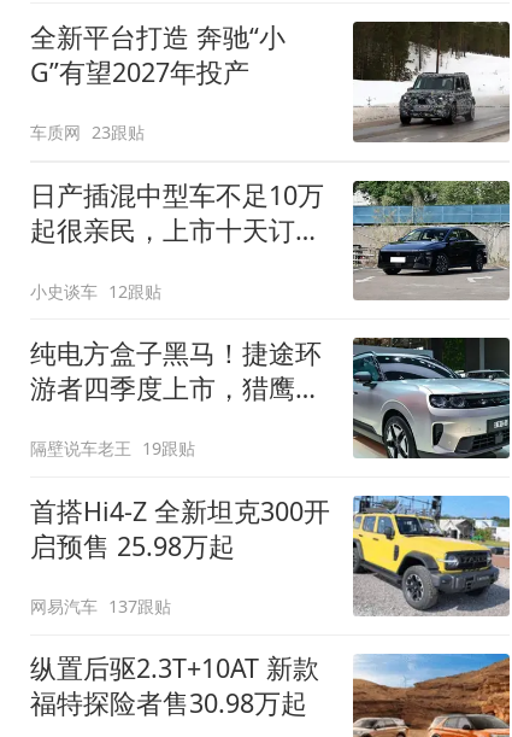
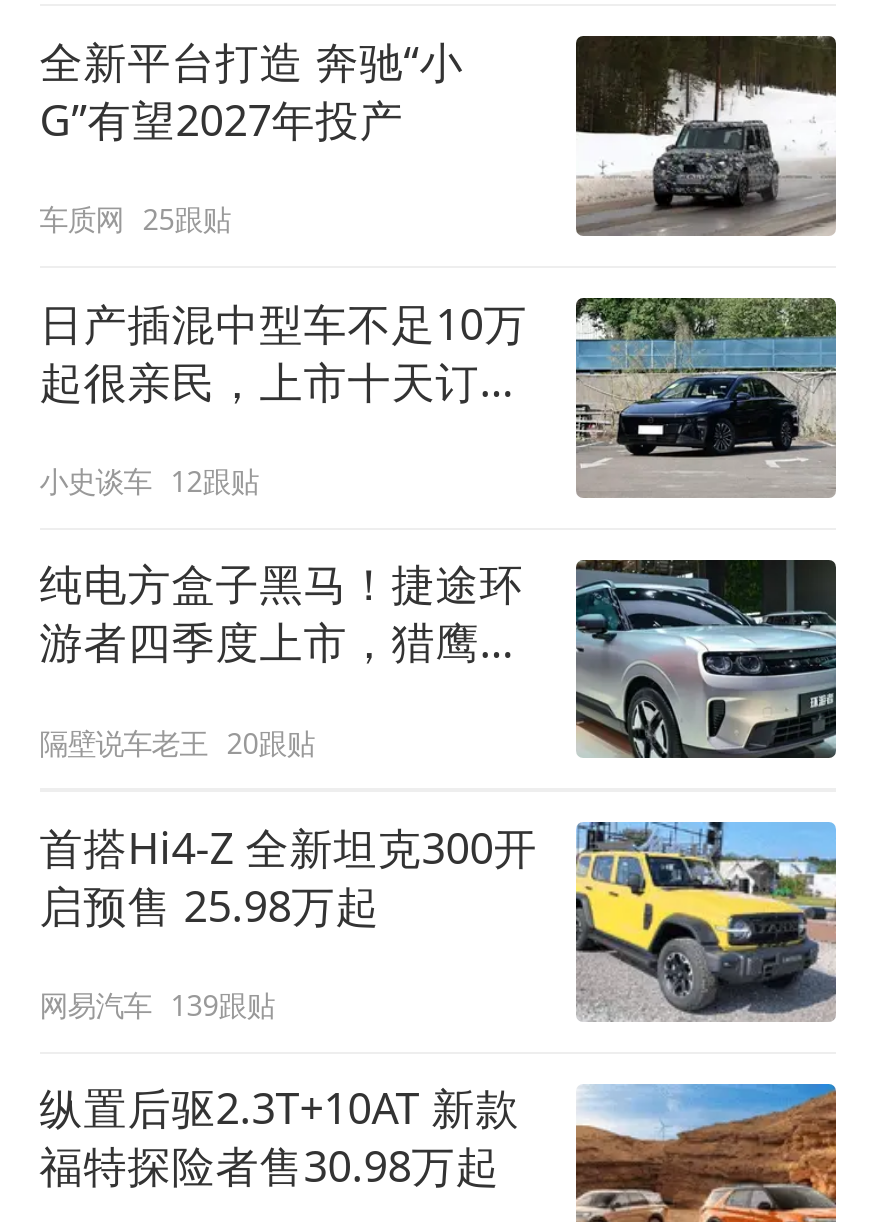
- 车质网 23跟贴
+ 车质网 25跟贴

- 隔壁说车老王 19跟贴
+ 隔壁说车老王 20跟贴

- 网易汽车 137跟贴
+ 网易汽车 139跟贴
